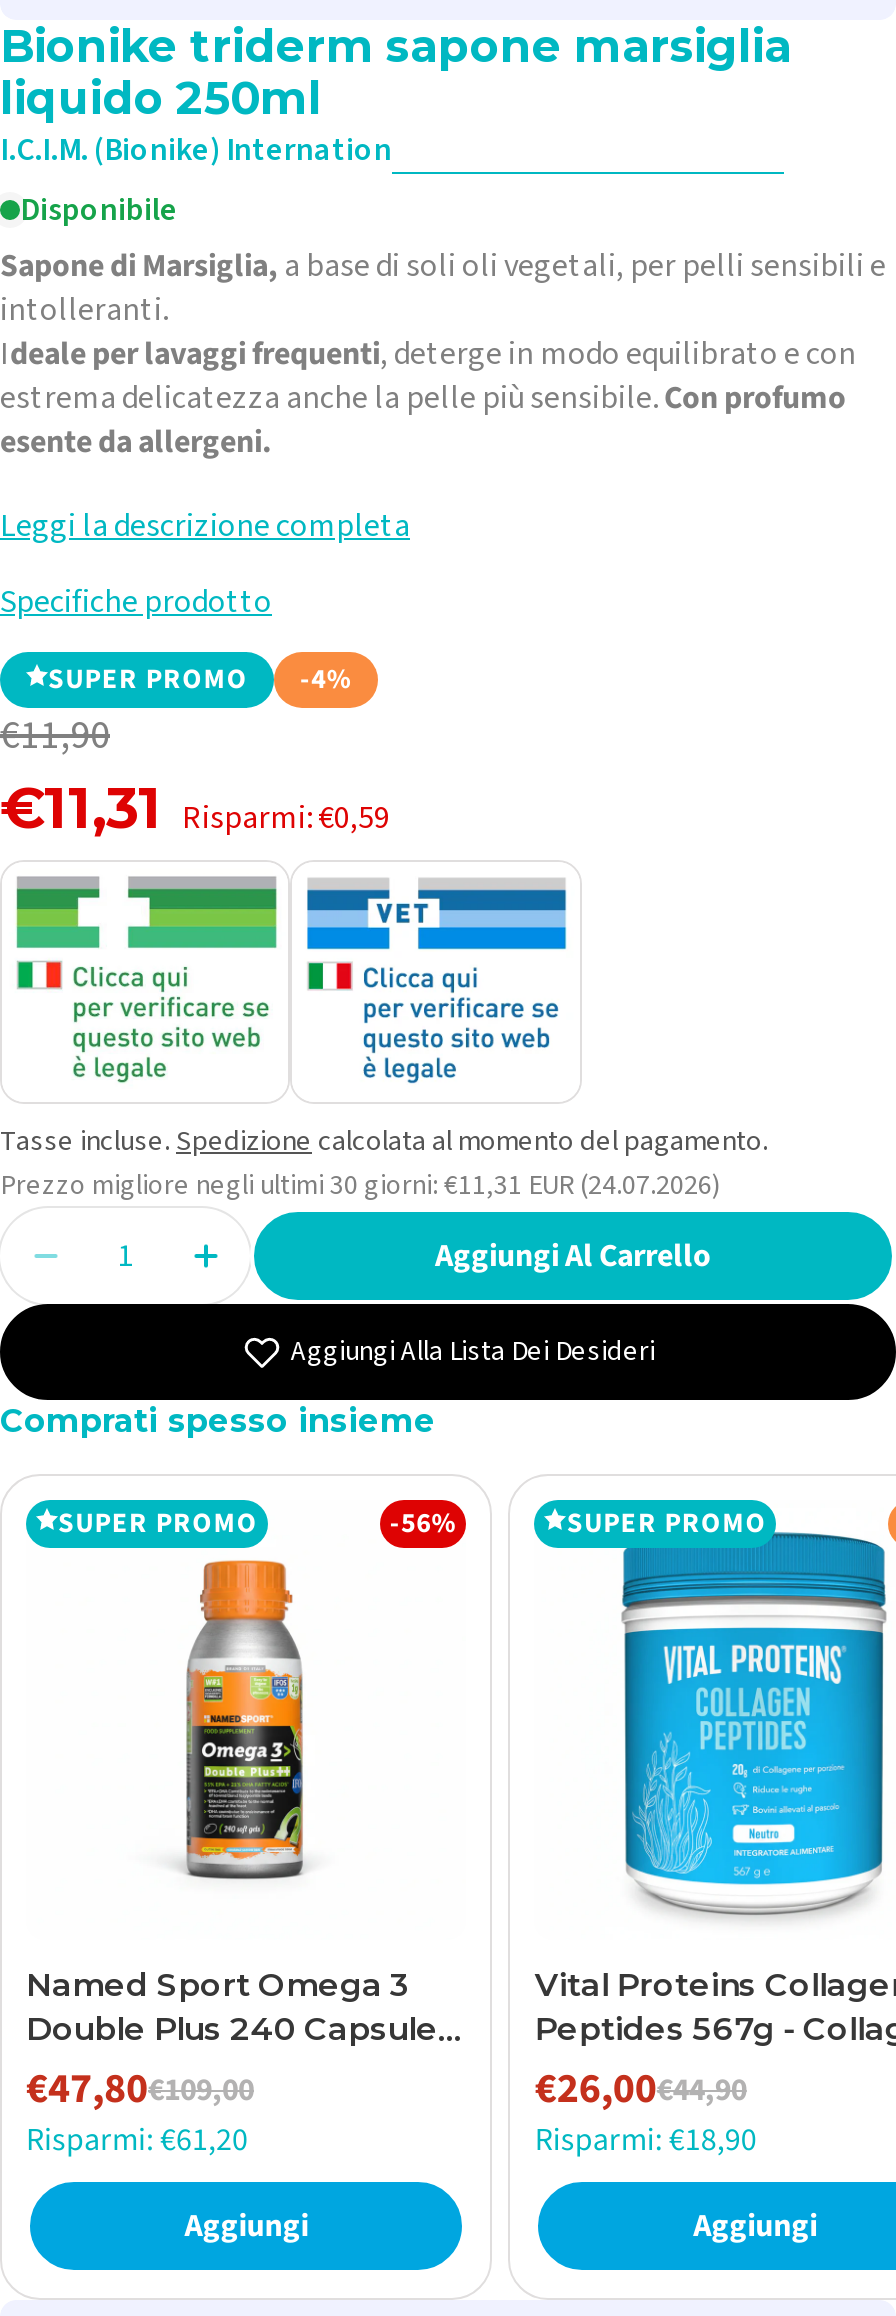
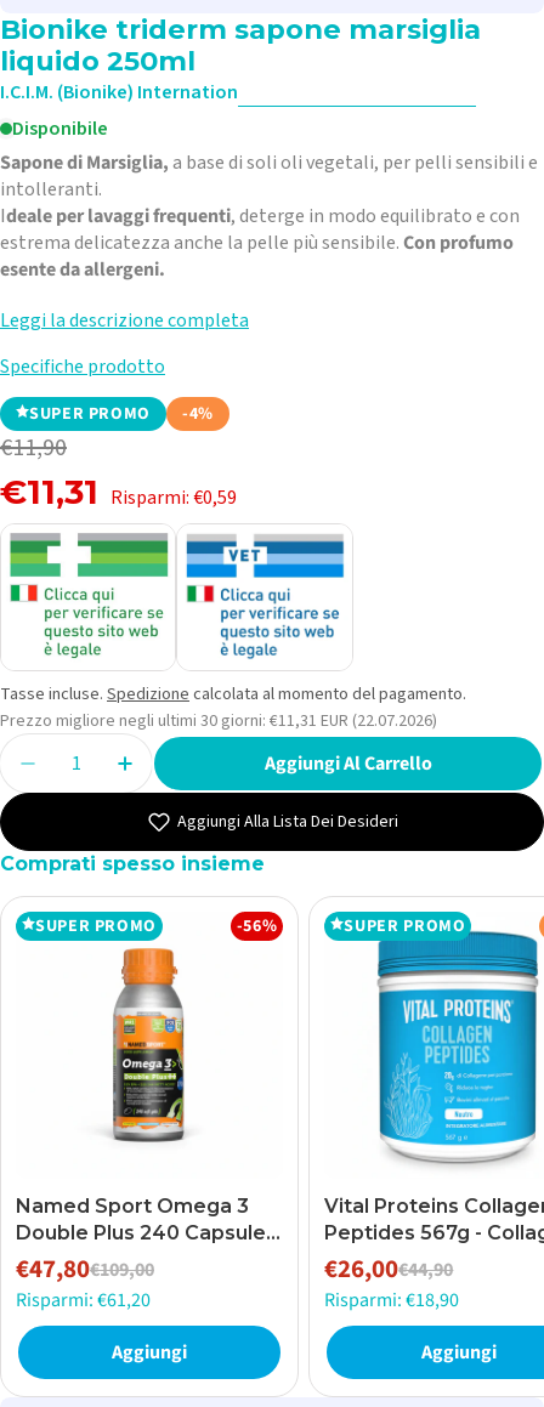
- Prezzo migliore negli ultimi 30 giorni: €11,31 EUR (24.07.2026)
+ Prezzo migliore negli ultimi 30 giorni: €11,31 EUR (22.07.2026)
